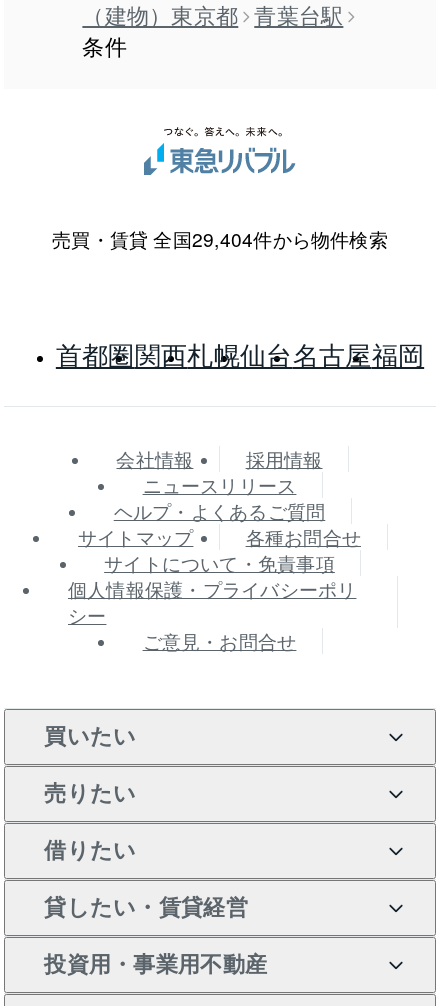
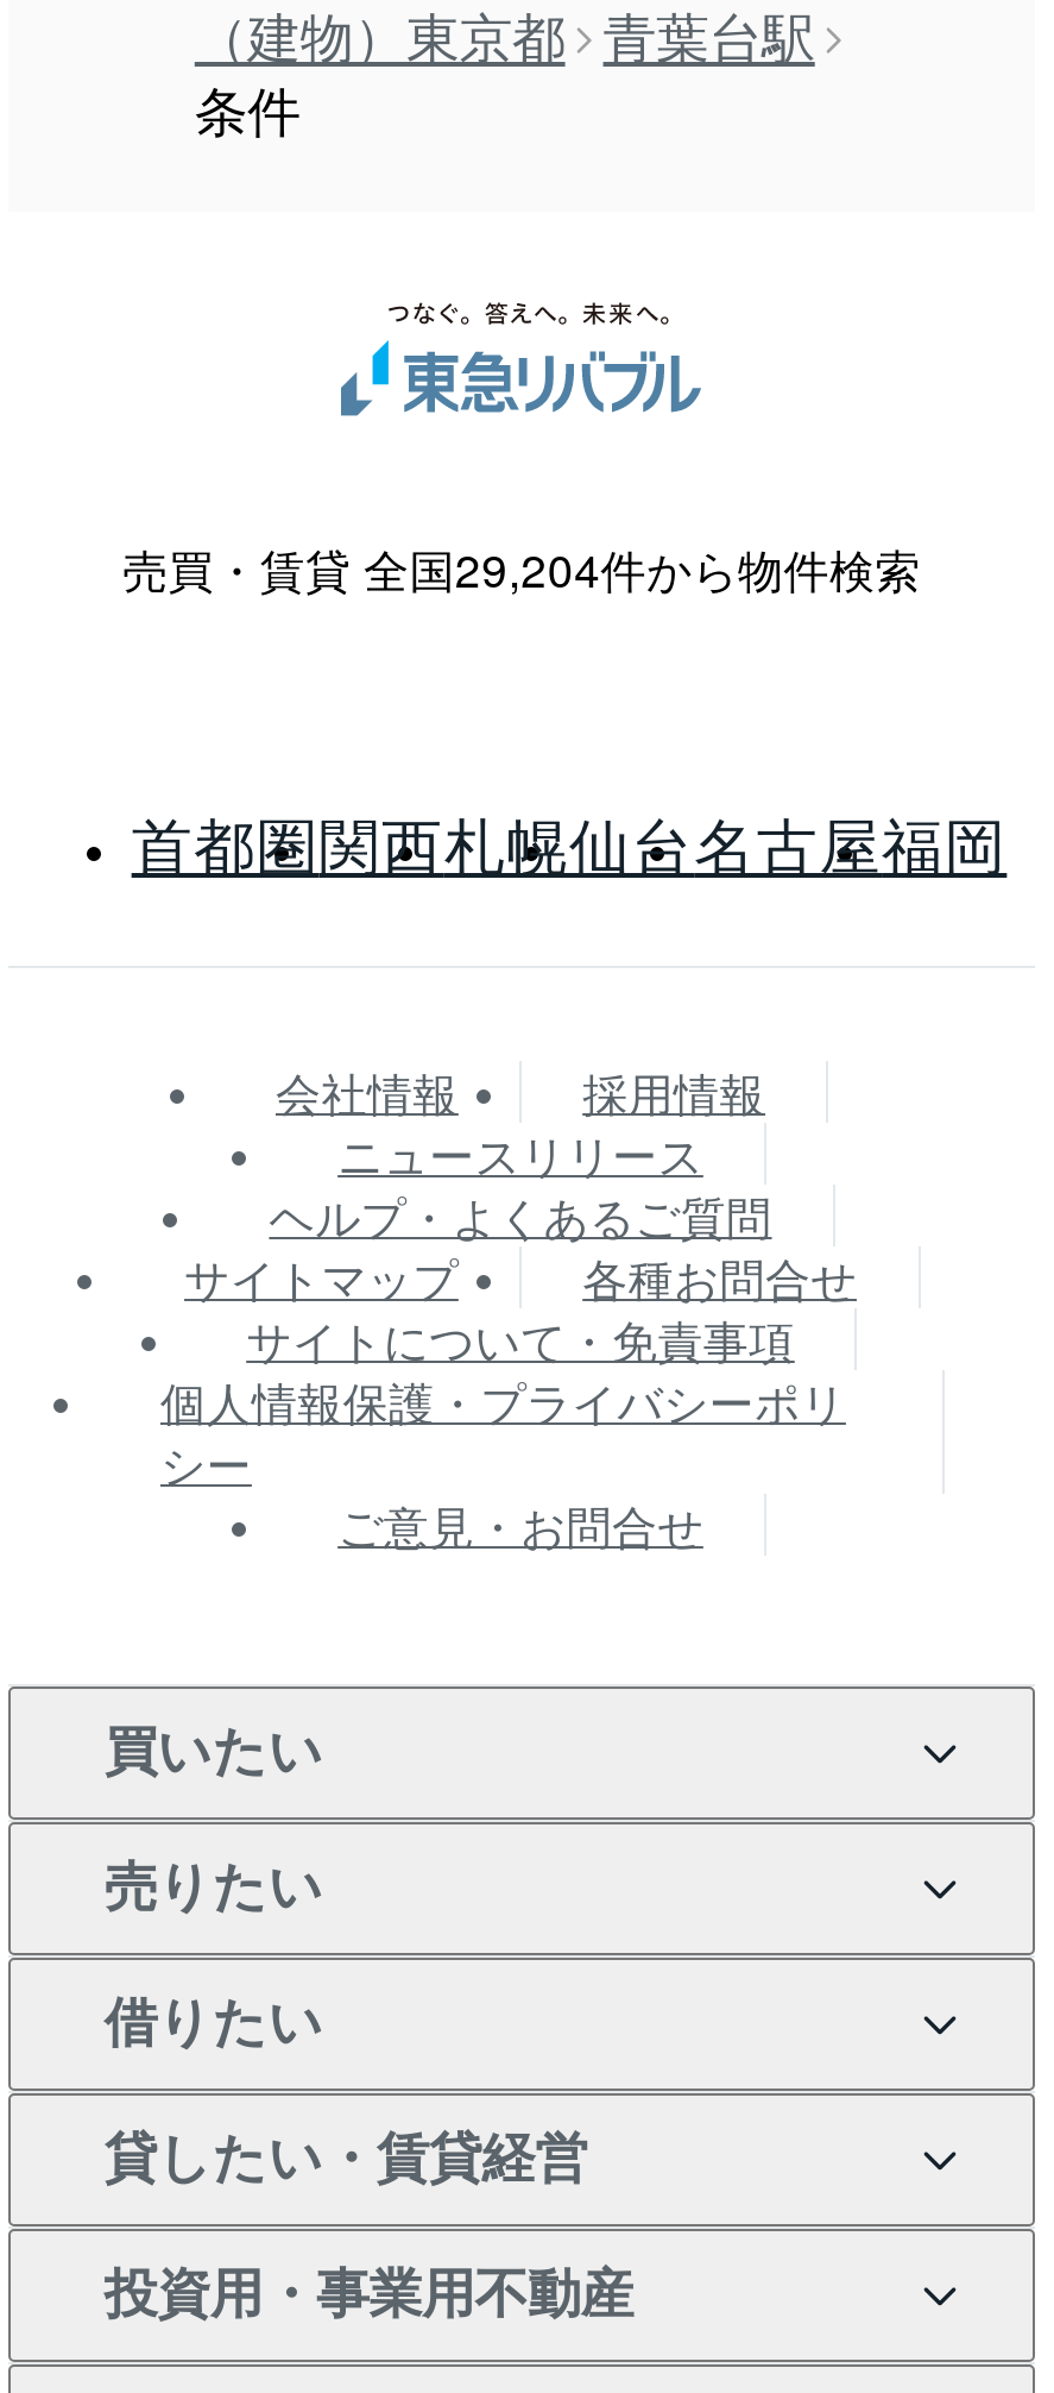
- 売買・賃貸 全国29,404件から物件検索
+ 売買・賃貸 全国29,204件から物件検索
